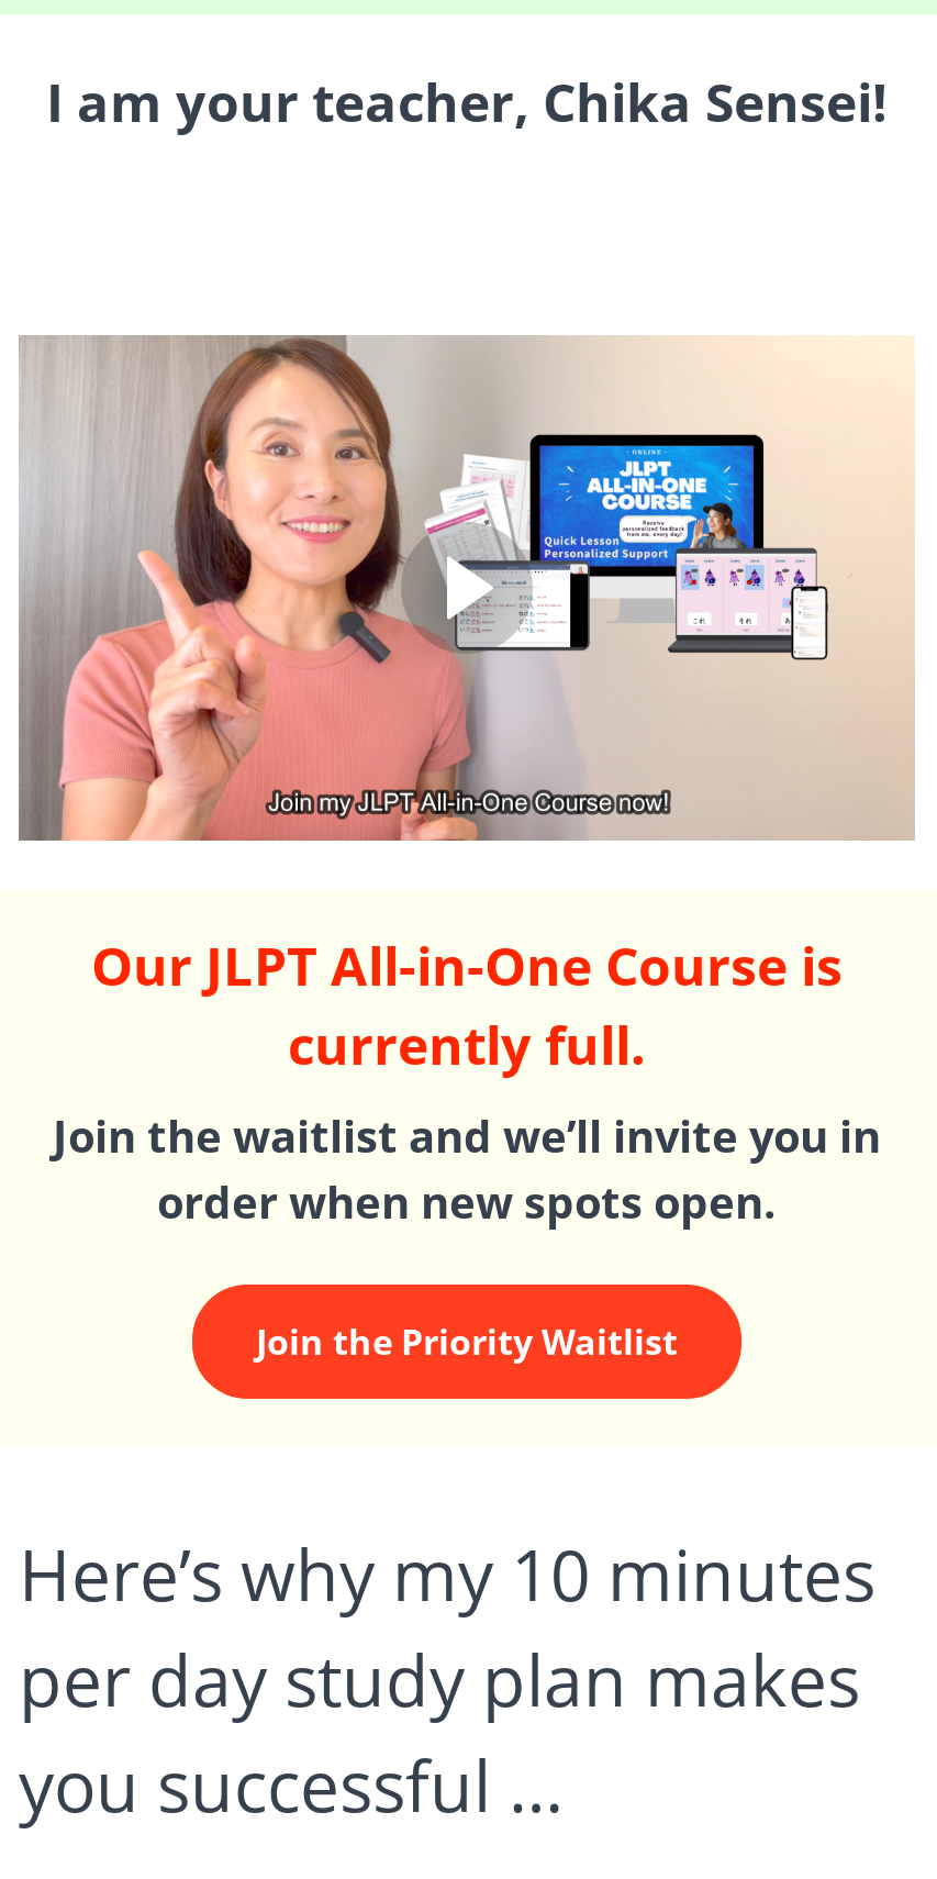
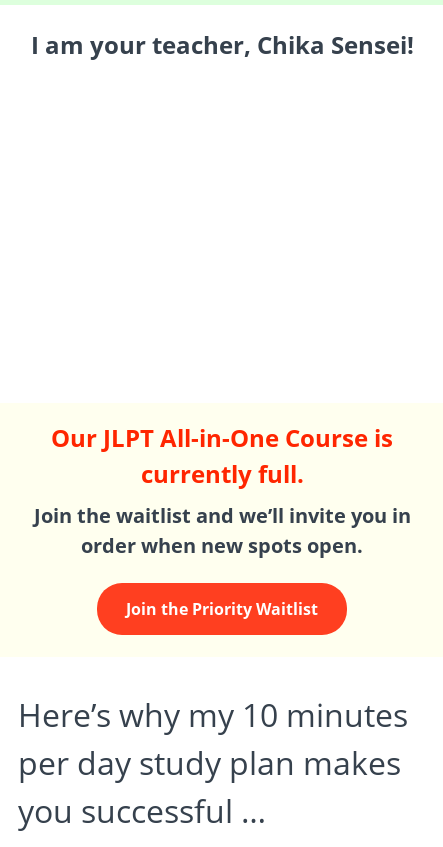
- [image]
